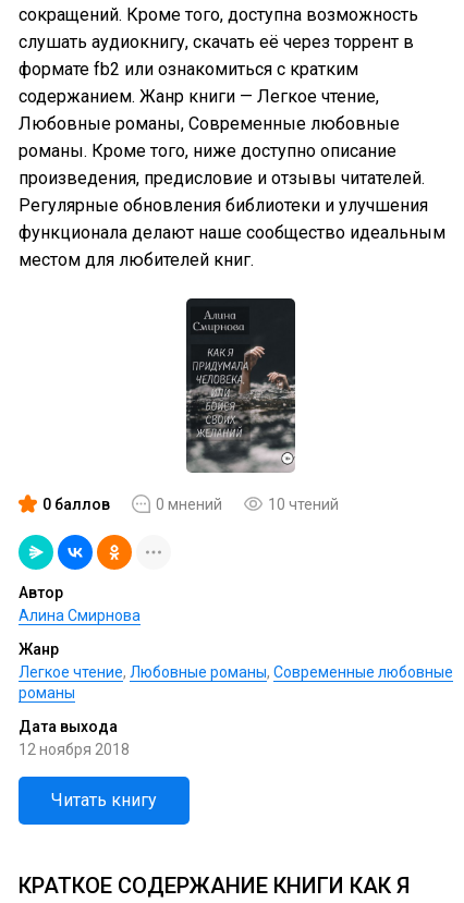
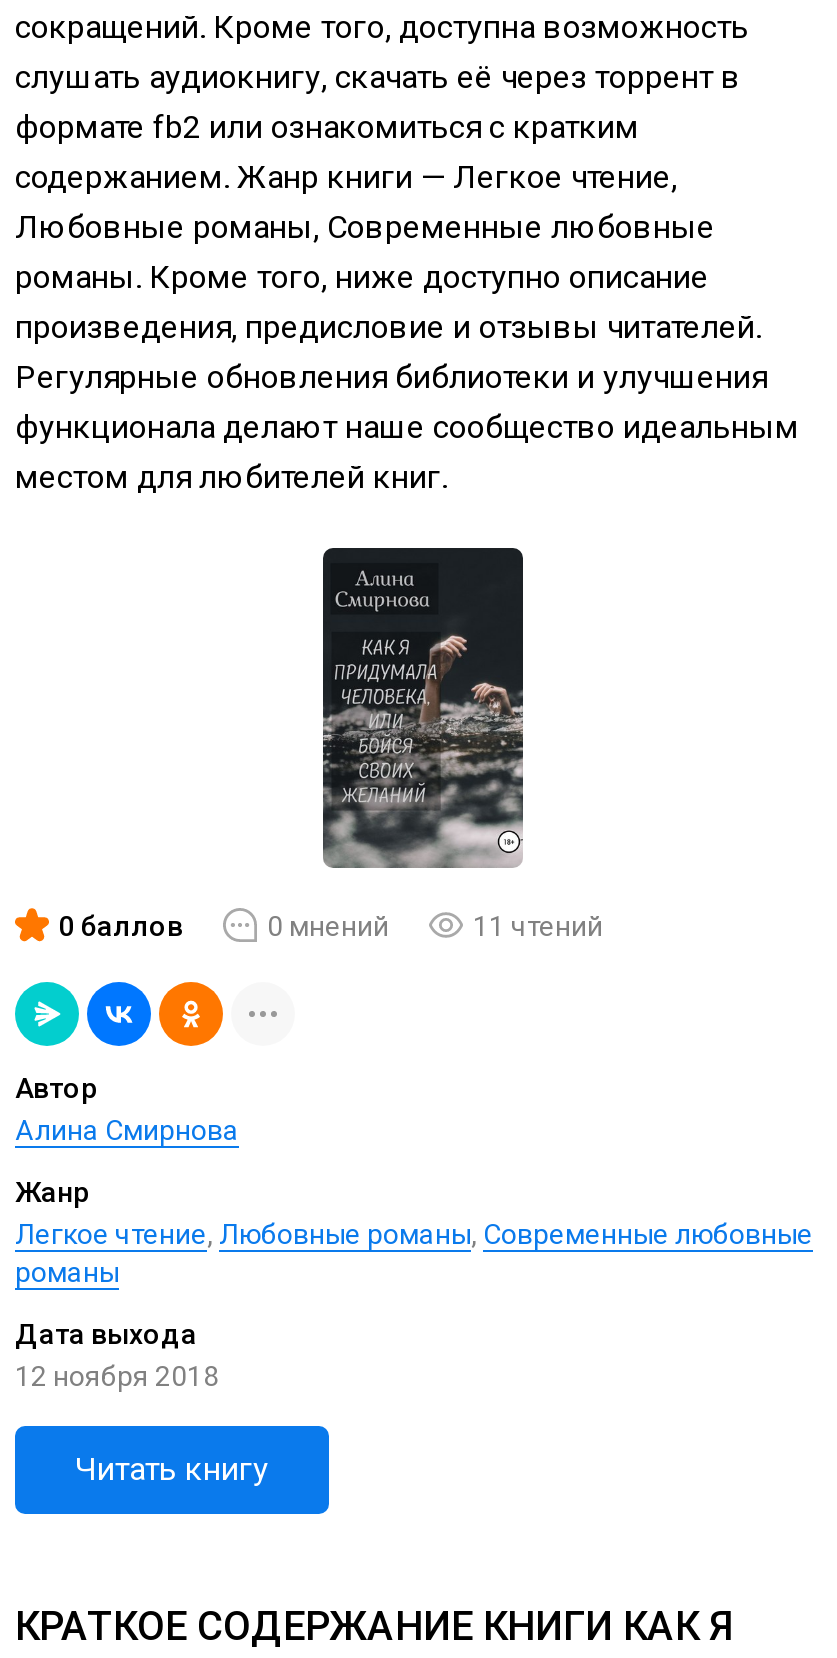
- 10 чтений
+ 11 чтений
